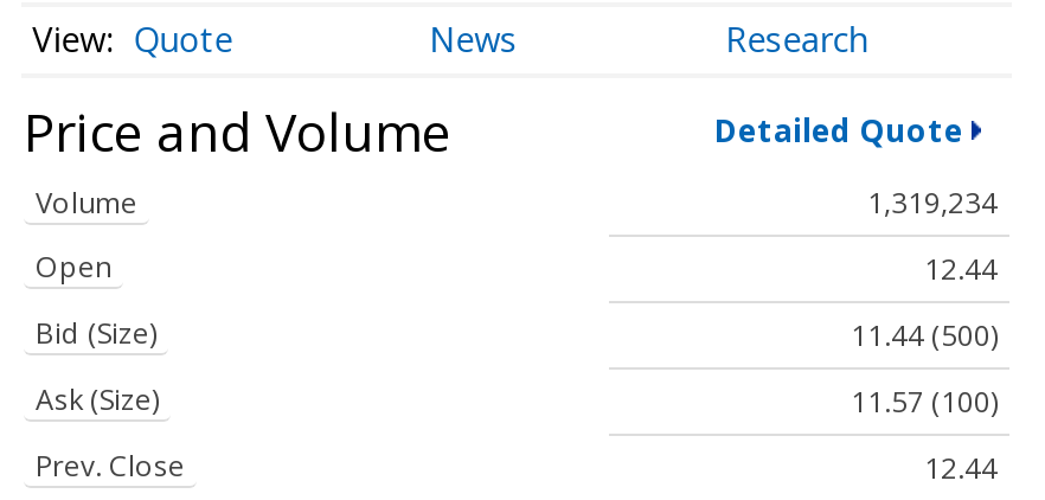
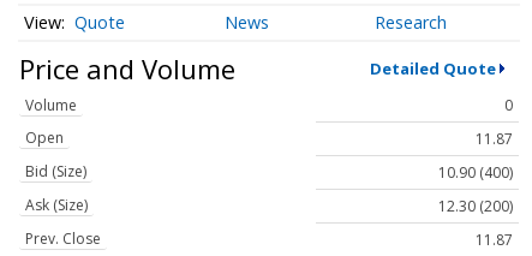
- 1,319,234
+ 0

- 12.44
+ 11.87

- 11.44 (500)
+ 10.90 (400)

- 11.57 (100)
+ 12.30 (200)

- 12.44
+ 11.87
